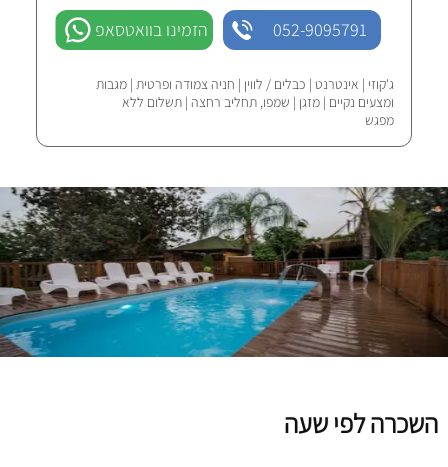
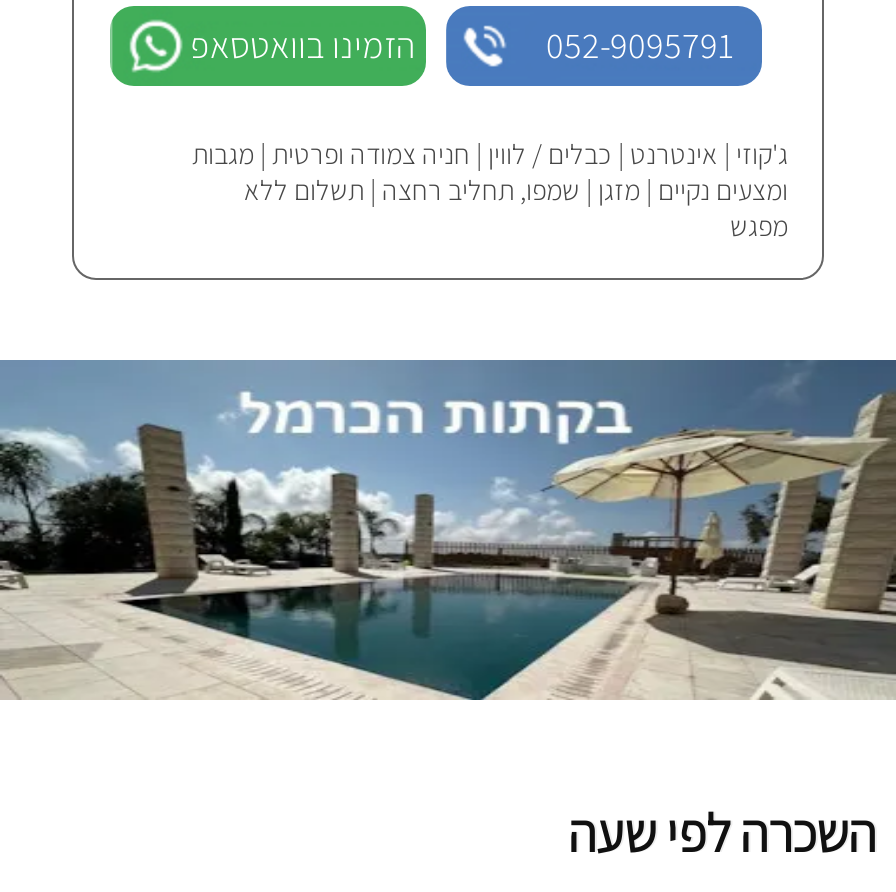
- [image]
+ [image]
